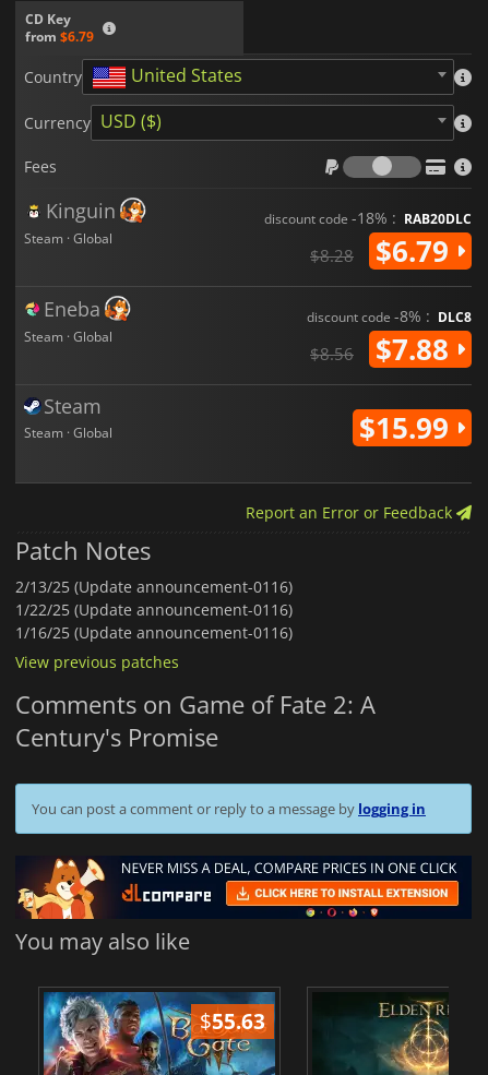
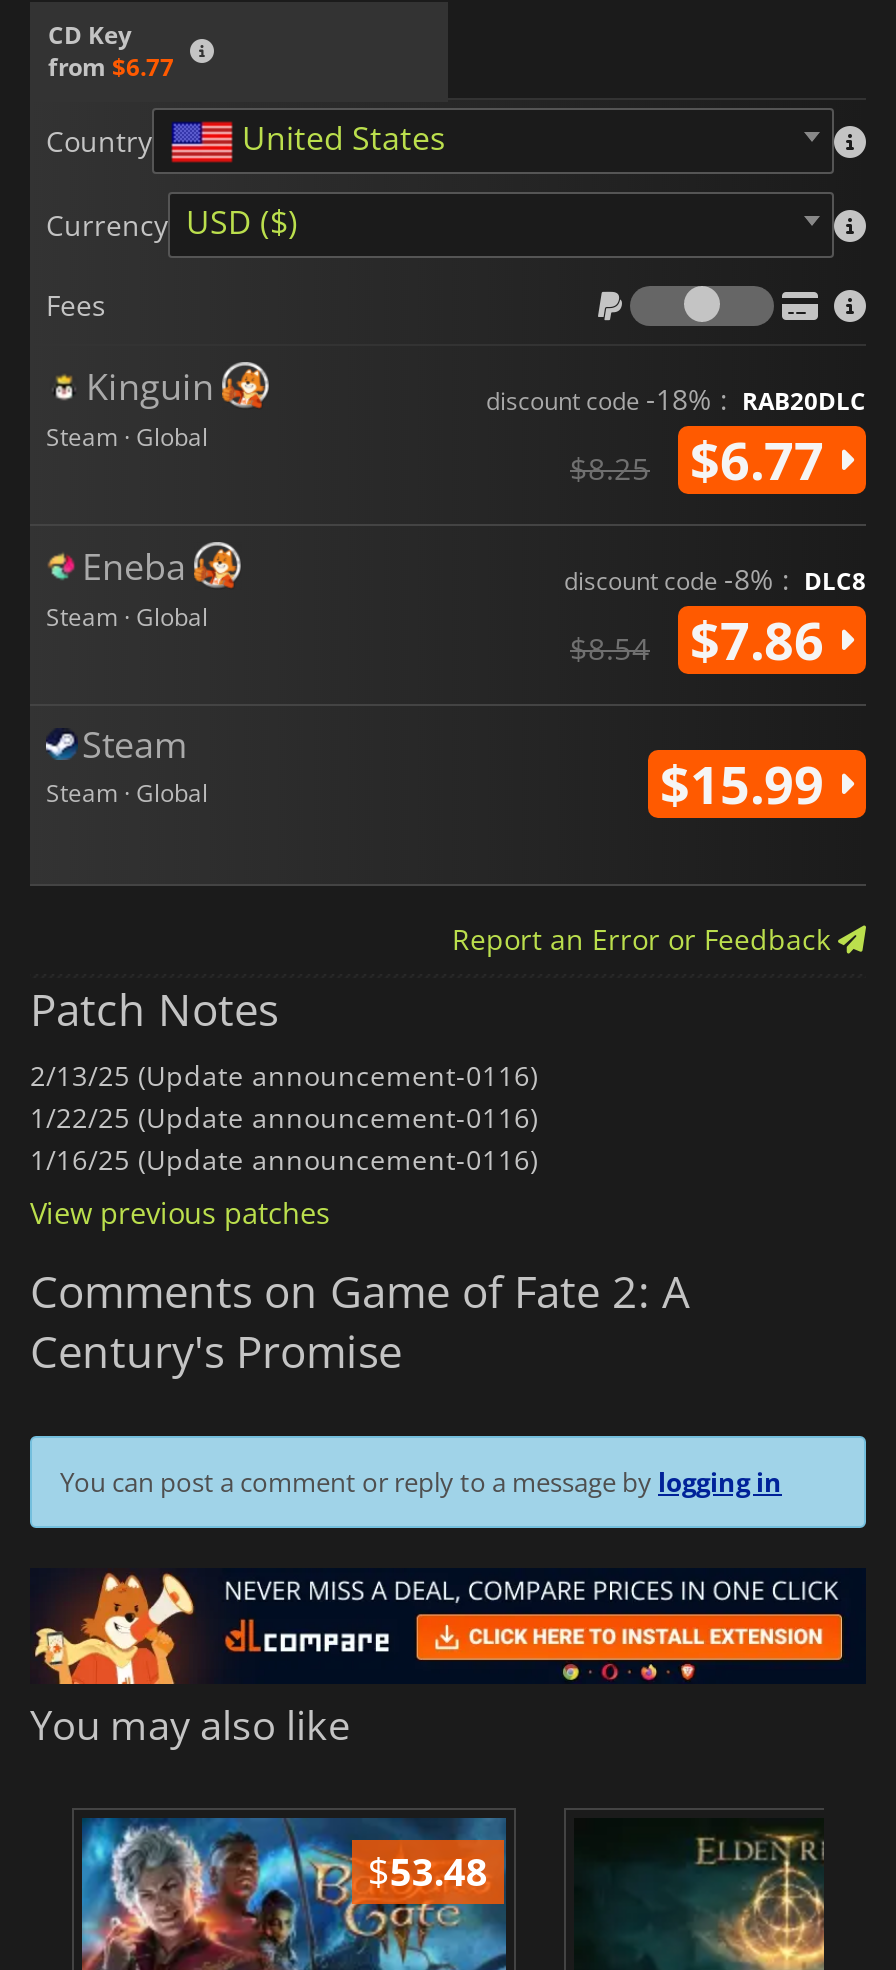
- from $6.79
+ from $6.77

- $6.79
+ $6.77

- $8.28
+ $8.25

- $7.88
+ $7.86

- $8.56
+ $8.54

- $55.63
+ $53.48
